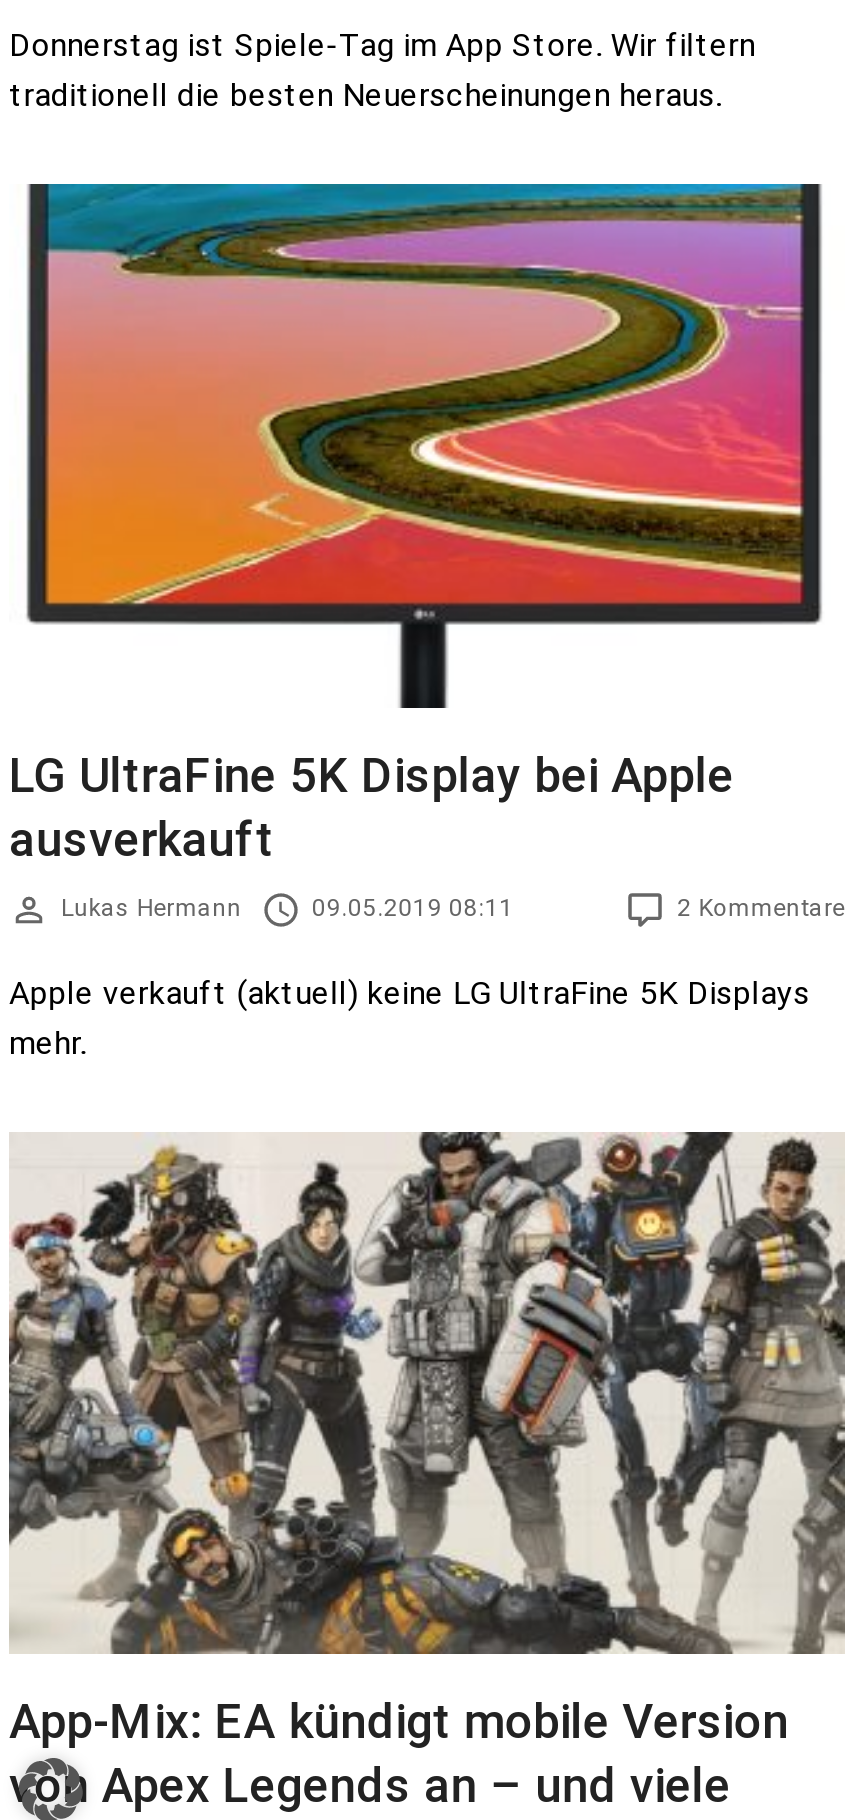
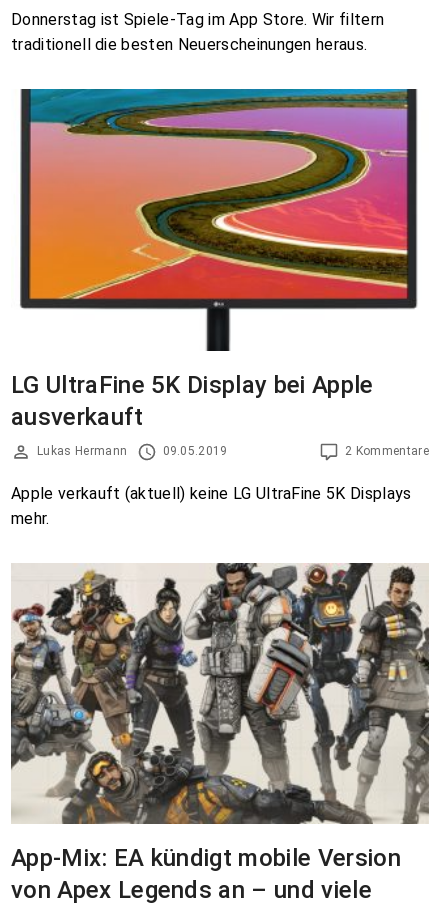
- 09.05.2019 08:11
+ 09.05.2019
